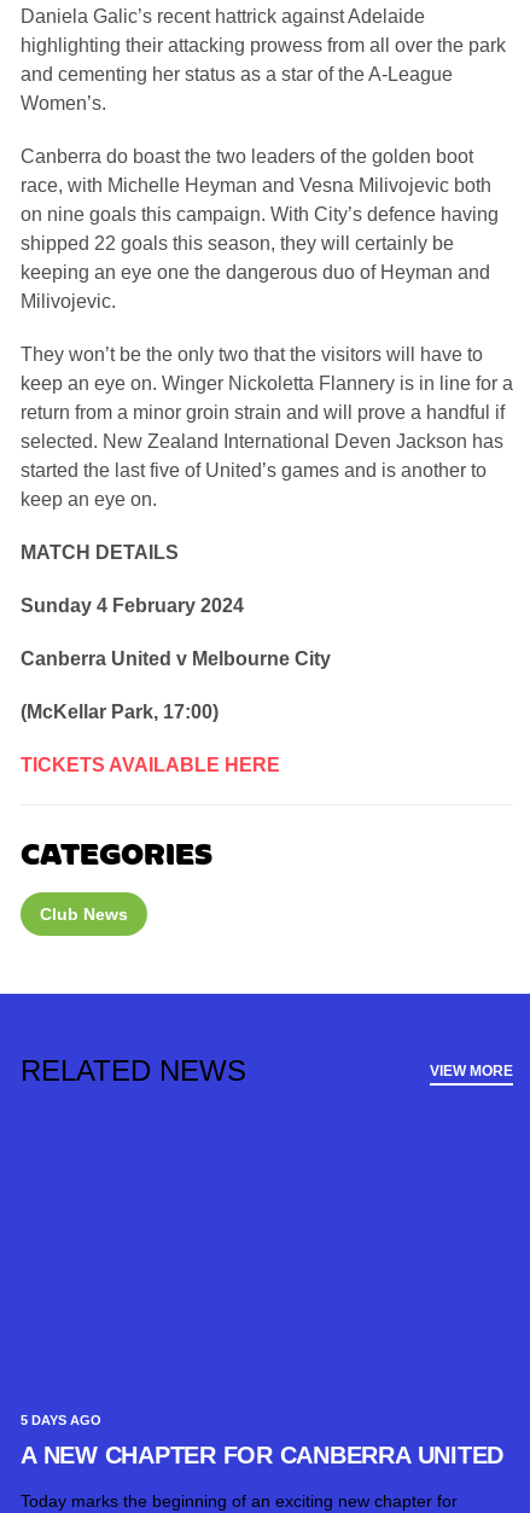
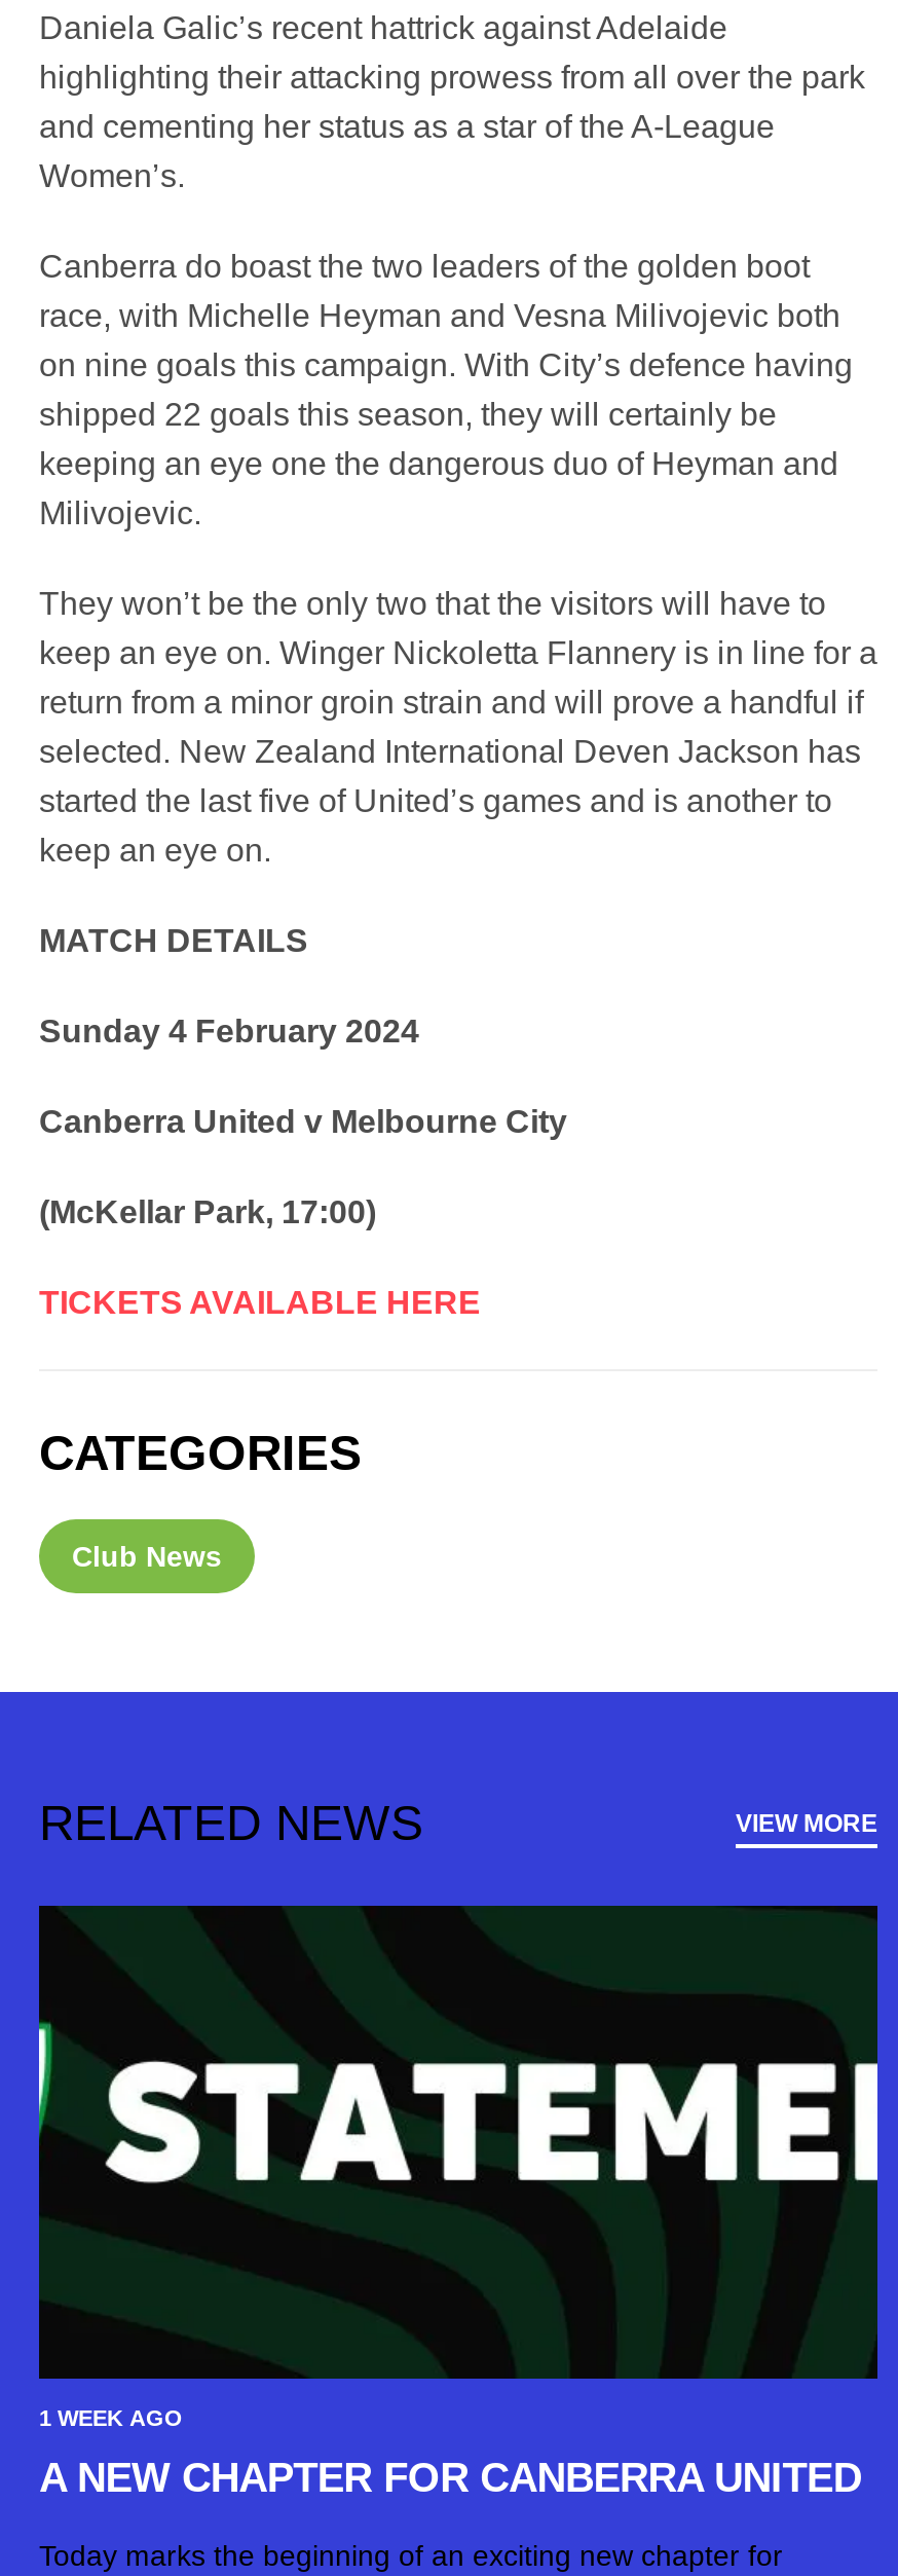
+ [image]

- 5 DAYS AGO
+ 1 WEEK AGO
